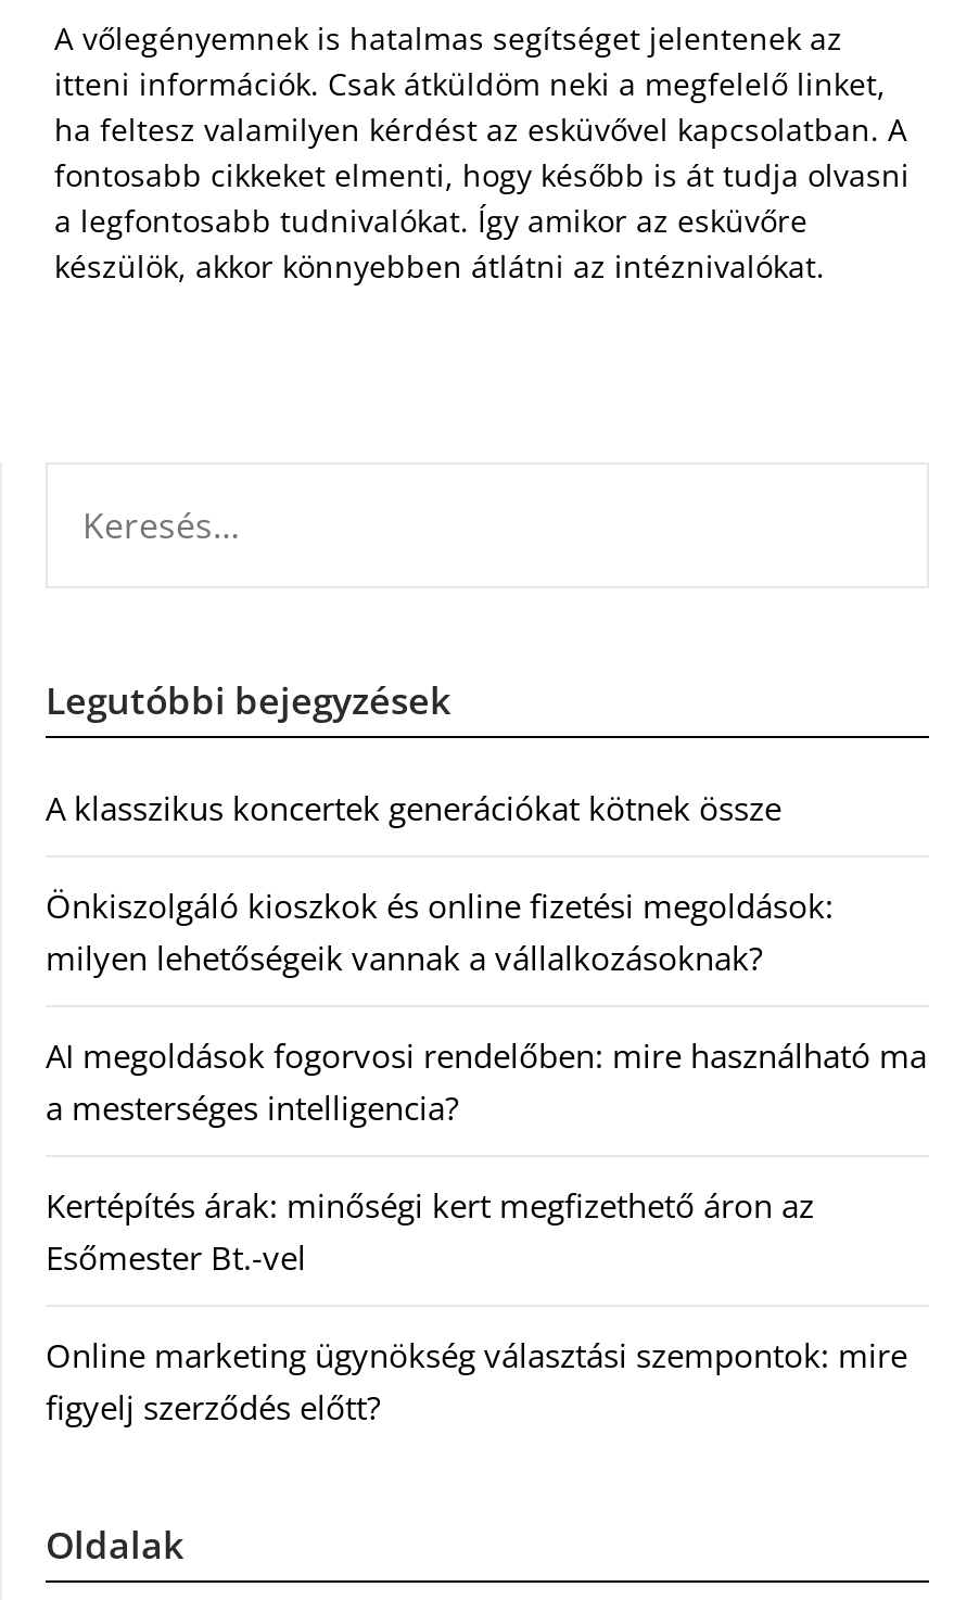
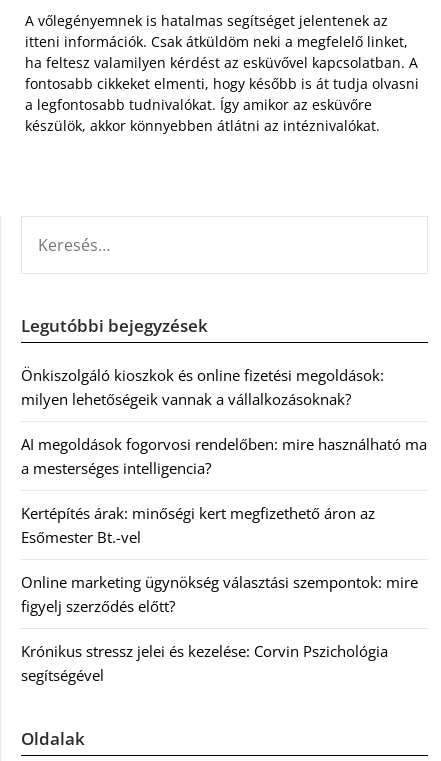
- A klasszikus koncertek generációkat kötnek össze

moved up: Önkiszolgáló kioszkok és online fizetési megoldások: | milyen lehetőségeik vannak a vállalkozásoknak? | AI megoldások fogorvosi rendelőben: mire használható ma | a mesterséges intelligencia? | Kertépítés árak: minőségi kert megfizethető áron az | Esőmester Bt.-vel | Online marketing ügynökség választási szempontok: mire | figyelj szerződés előtt?

+ Krónikus stressz jelei és kezelése: Corvin Pszichológia
+ segítségével
